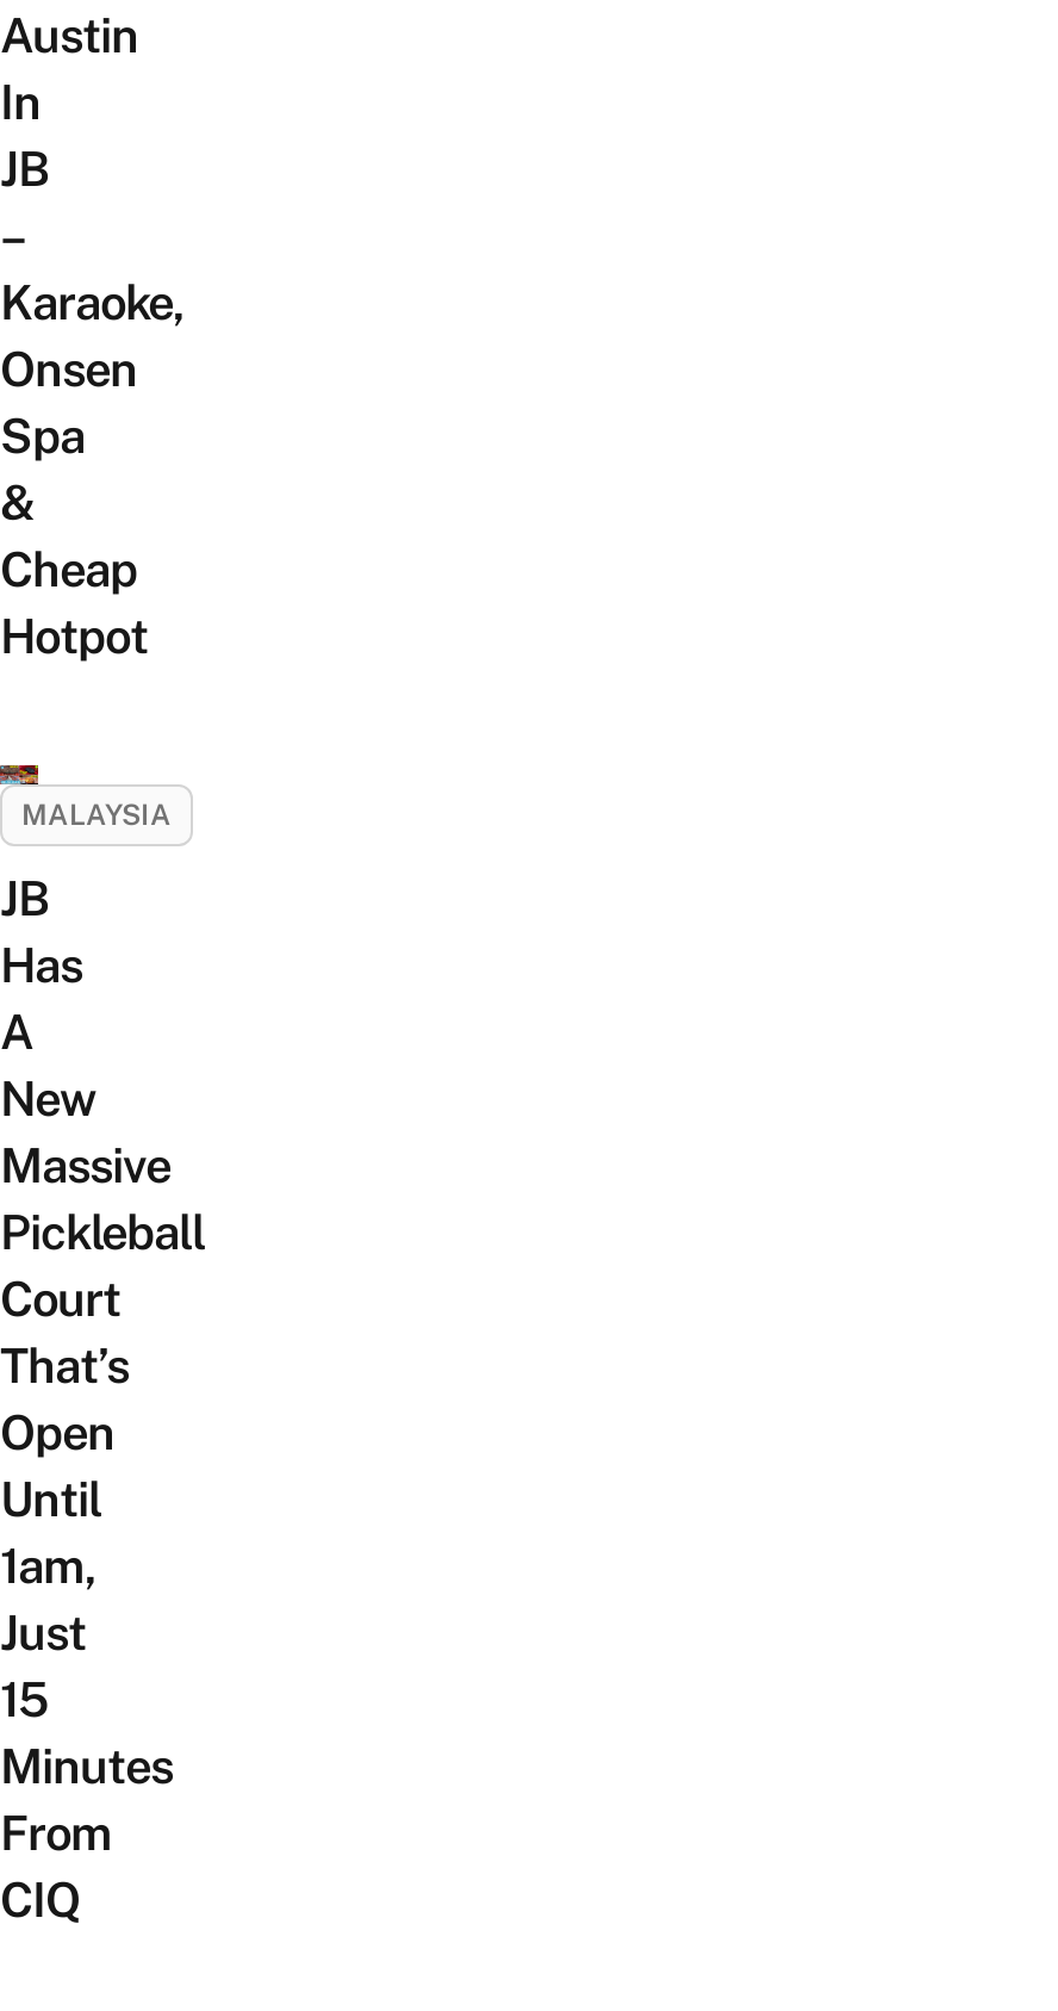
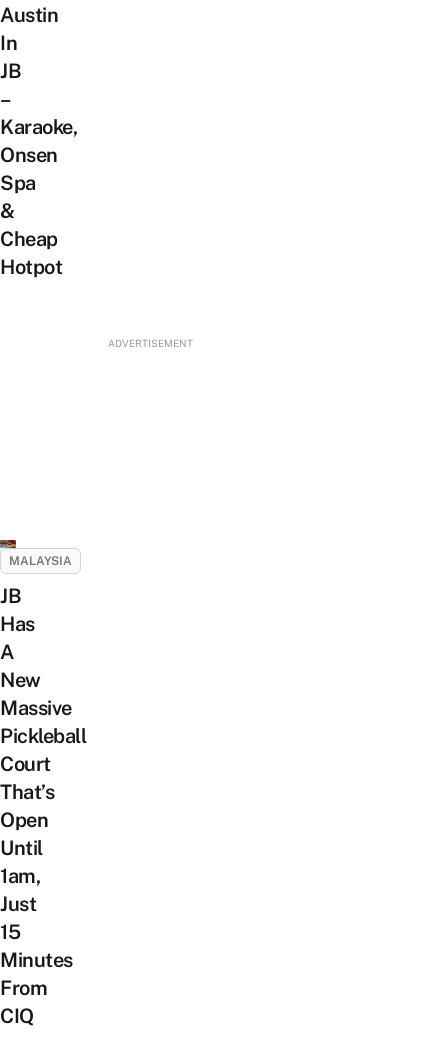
+ ADVERTISEMENT
